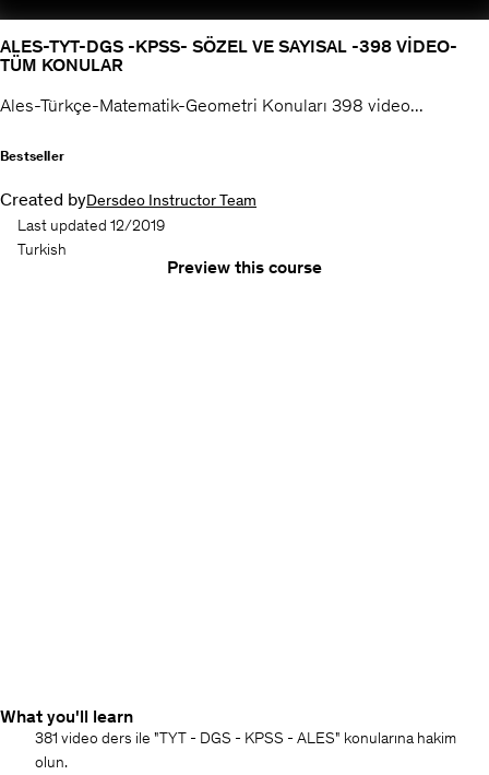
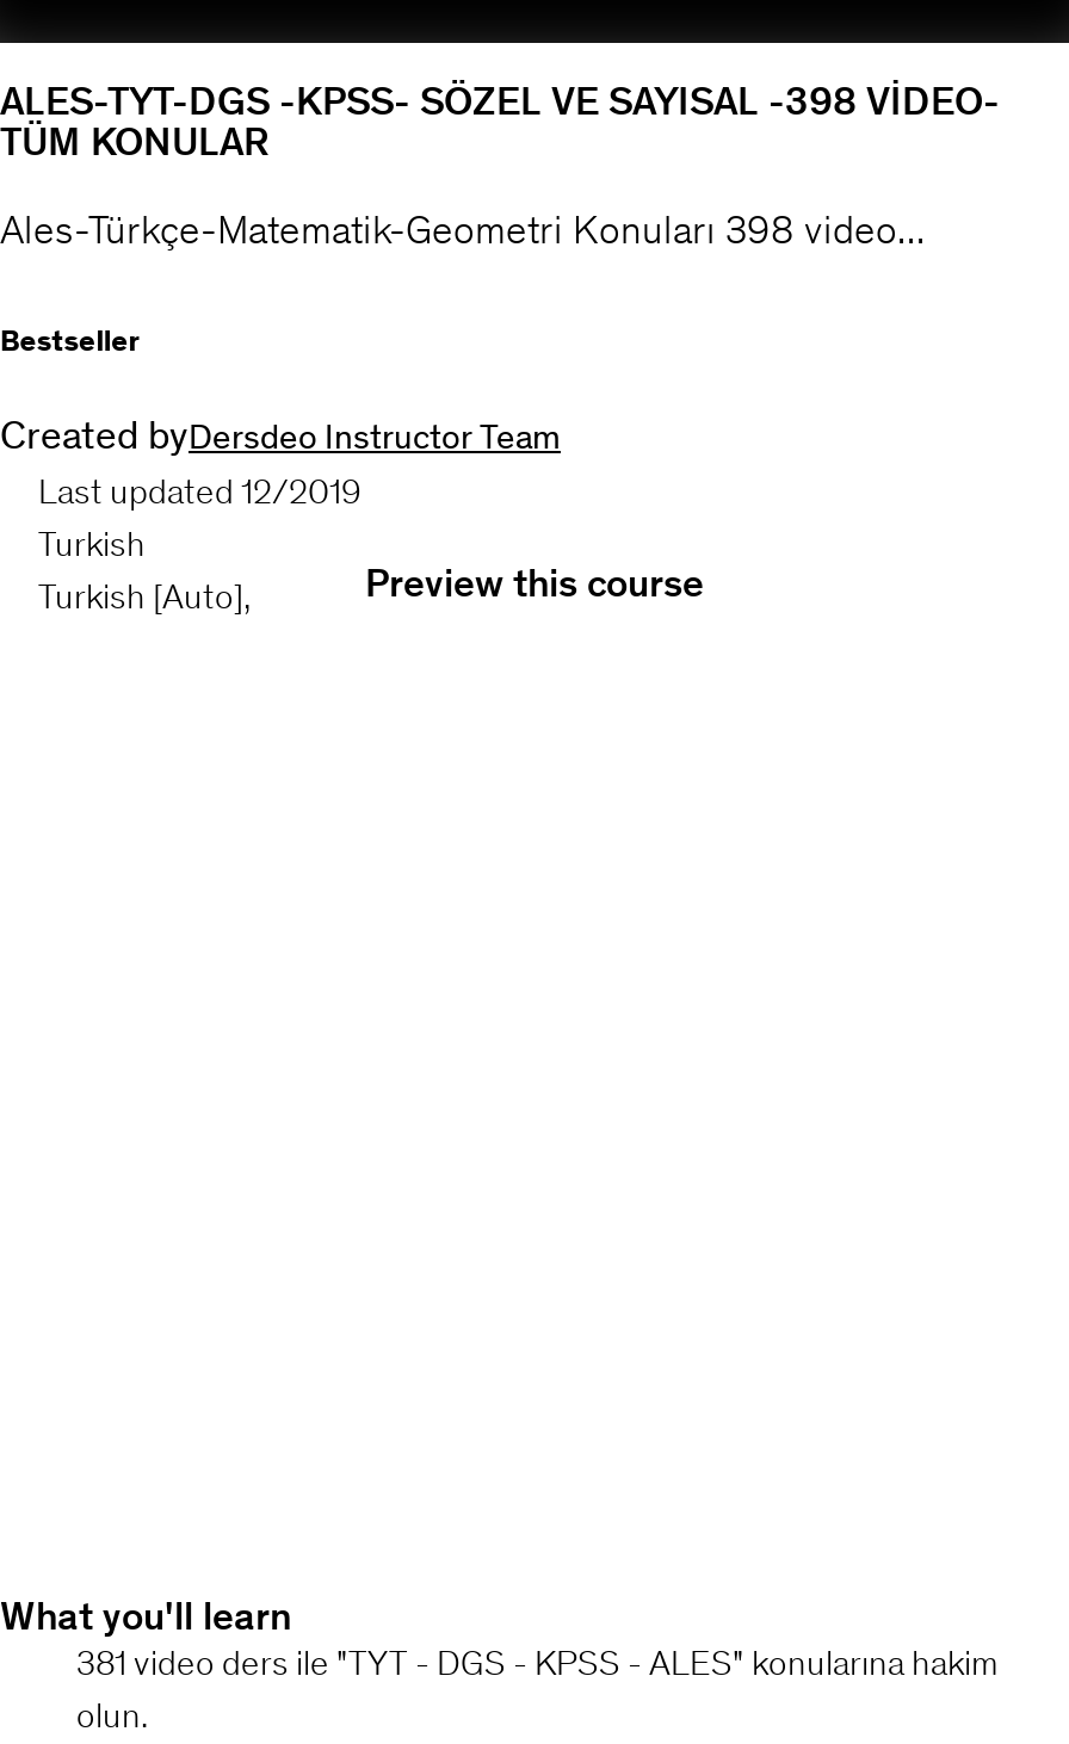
+ Turkish [Auto],
